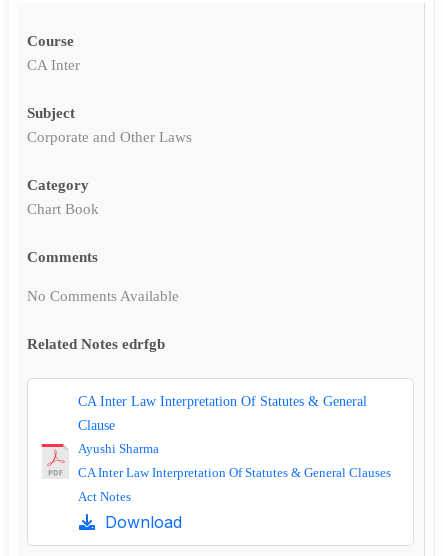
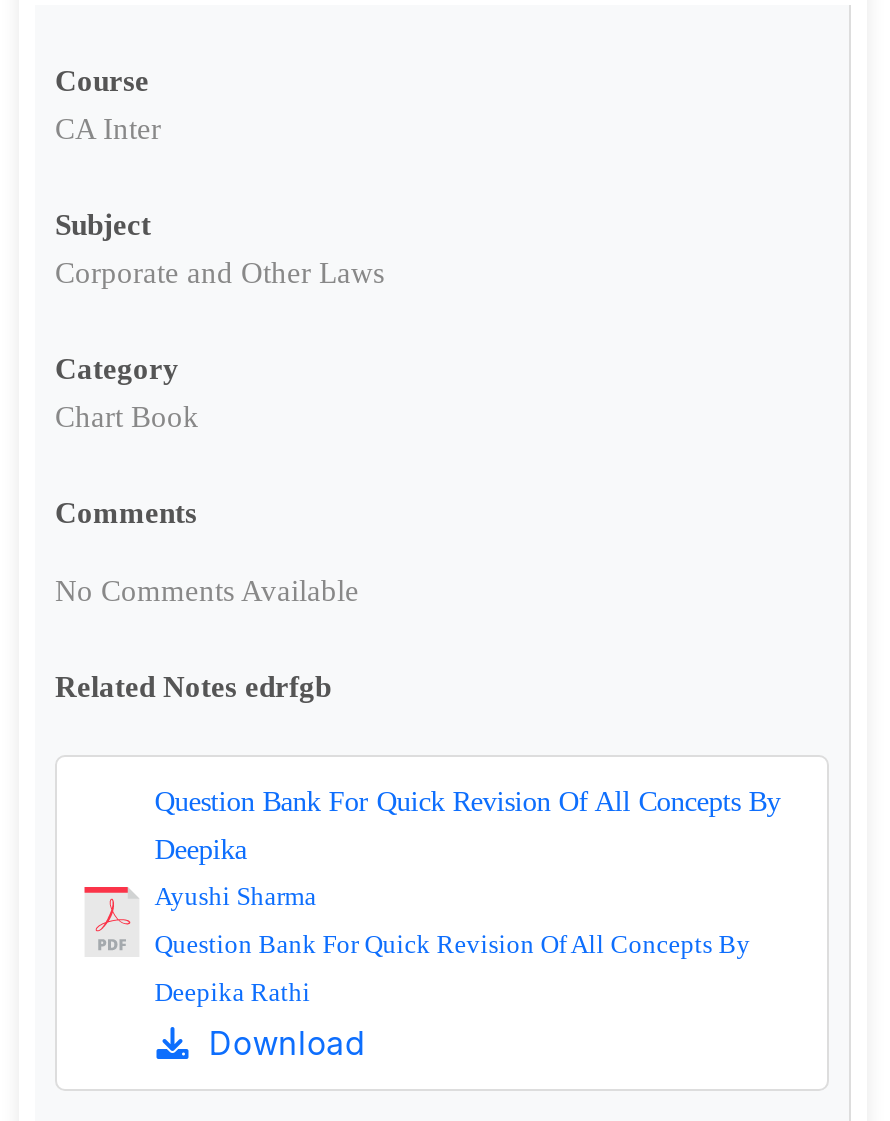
- CA Inter Law Interpretation Of Statutes & General
+ Question Bank For Quick Revision Of All Concepts By

- Clause
+ Deepika

- CA Inter Law Interpretation Of Statutes & General Clauses
+ Question Bank For Quick Revision Of All Concepts By

- Act Notes
+ Deepika Rathi
